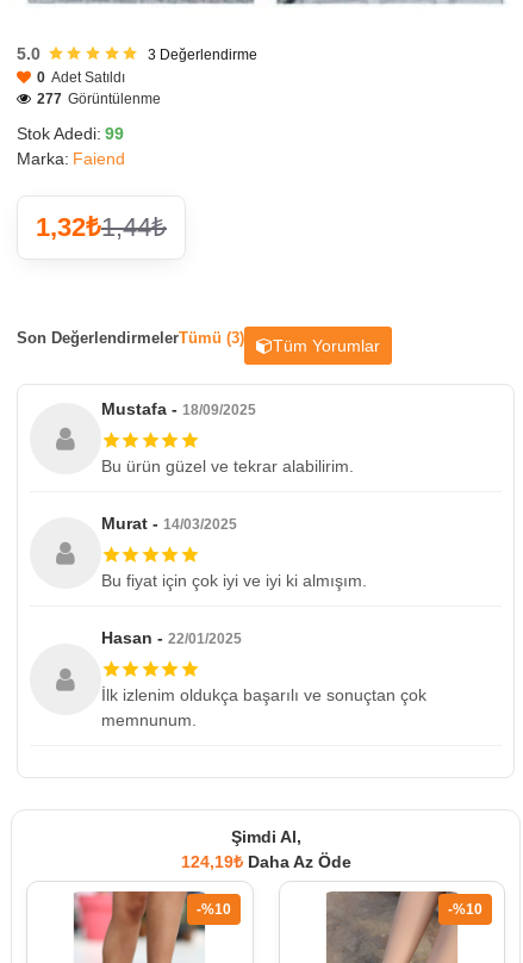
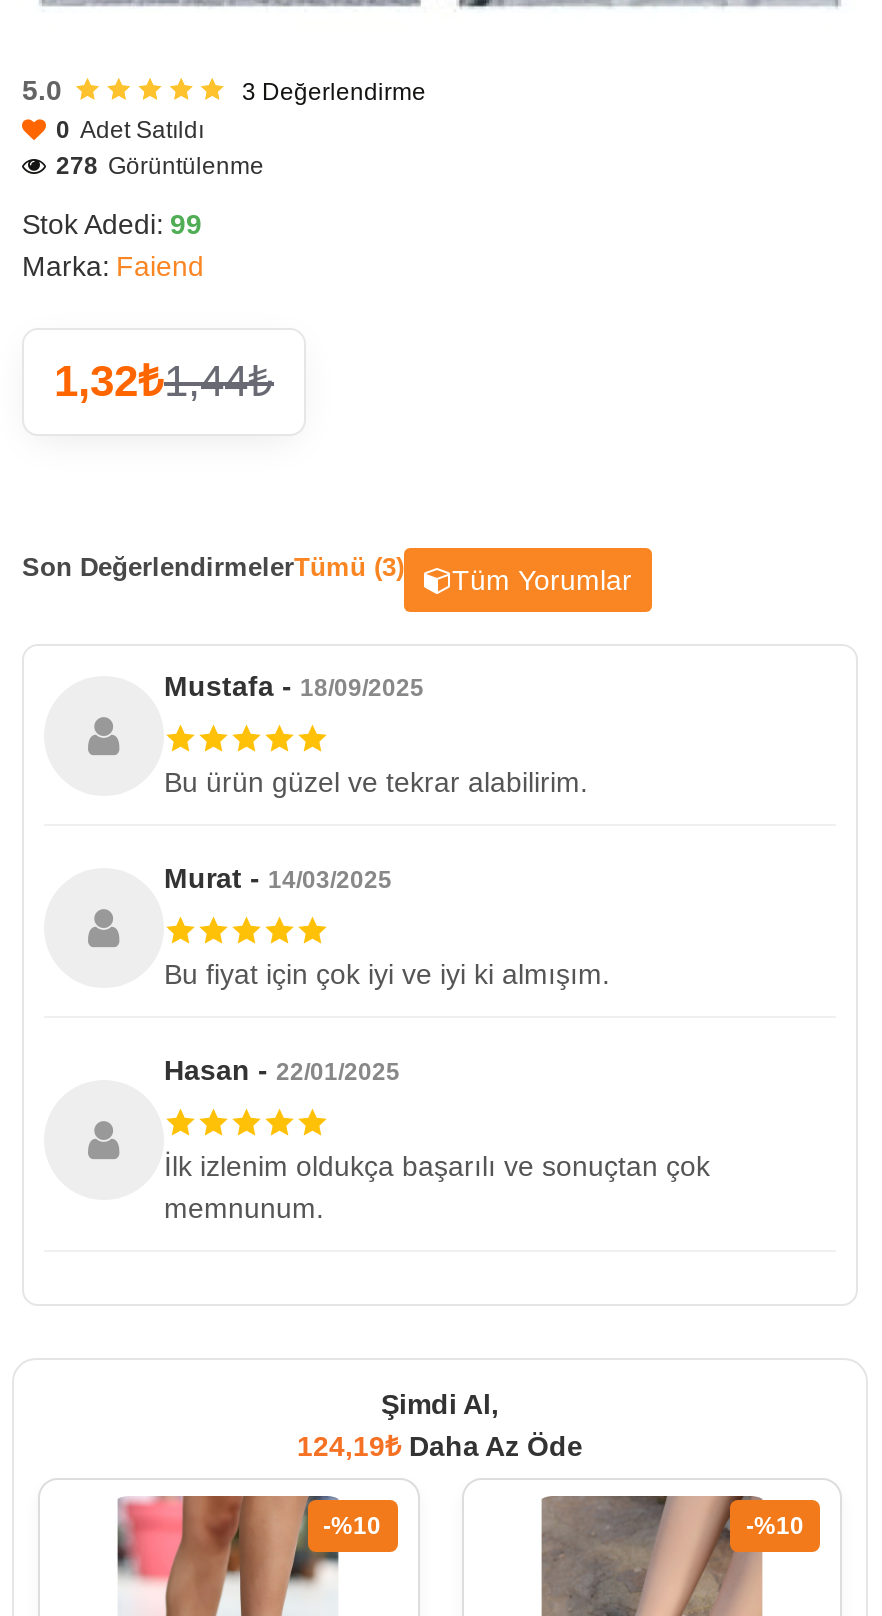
- 277 Görüntülenme
+ 278 Görüntülenme
